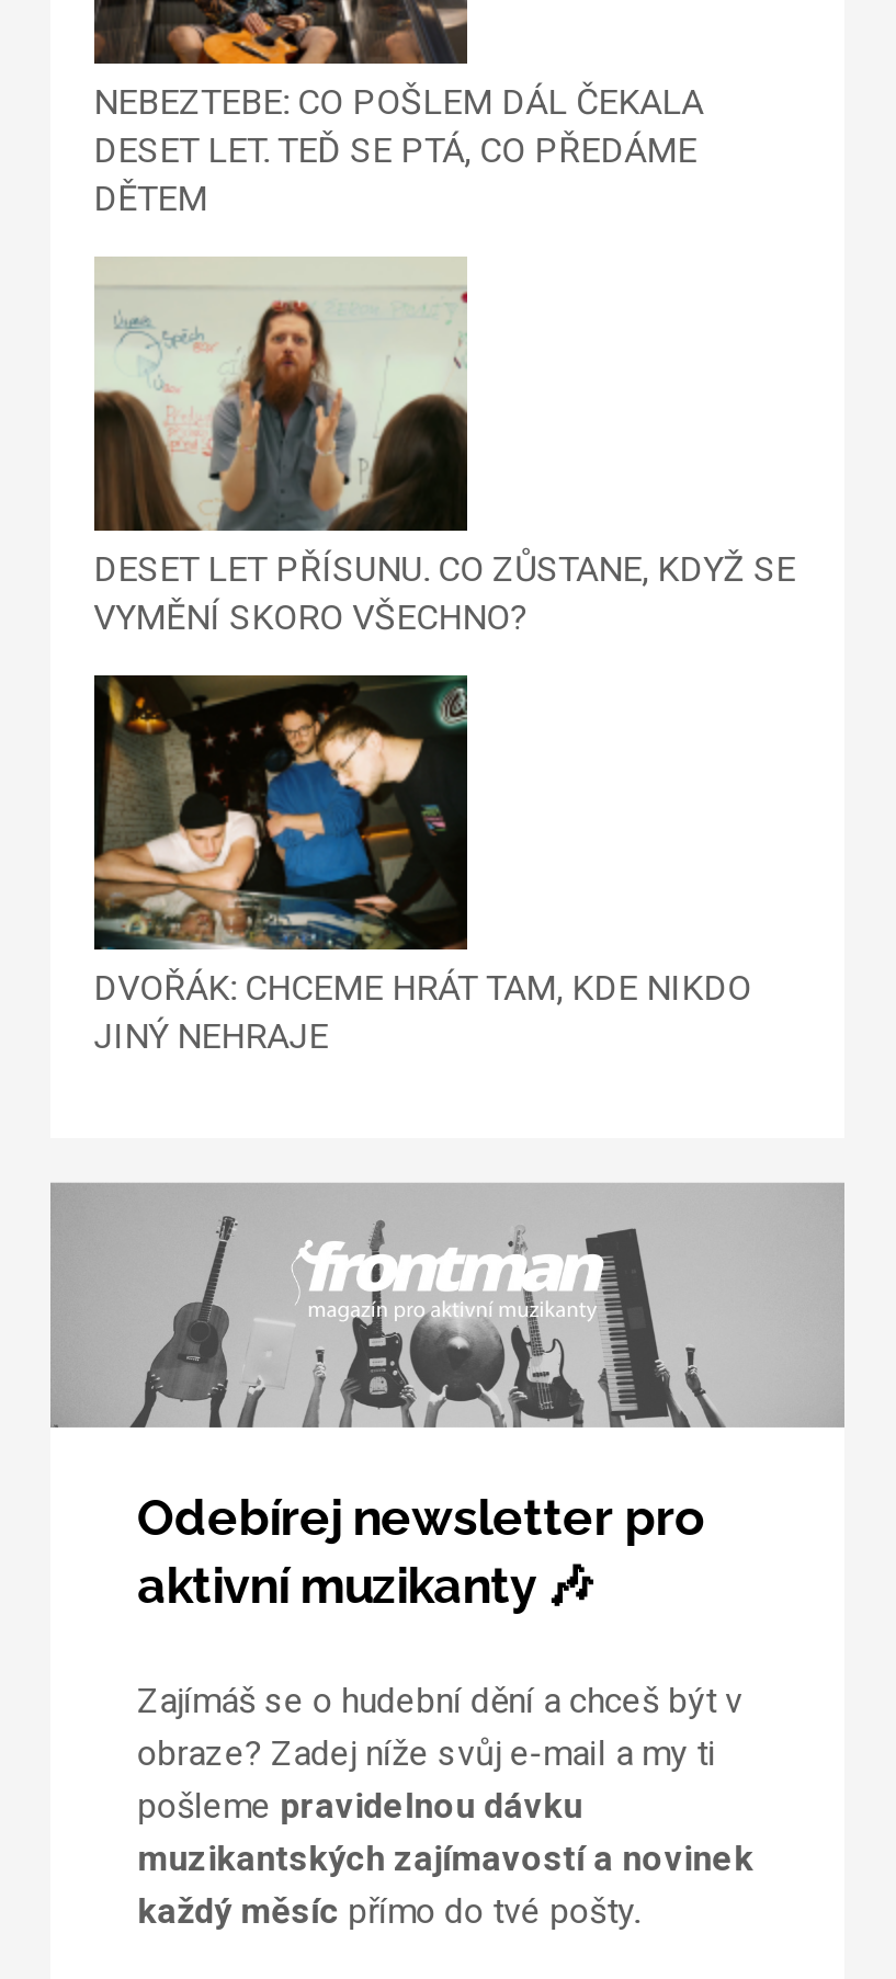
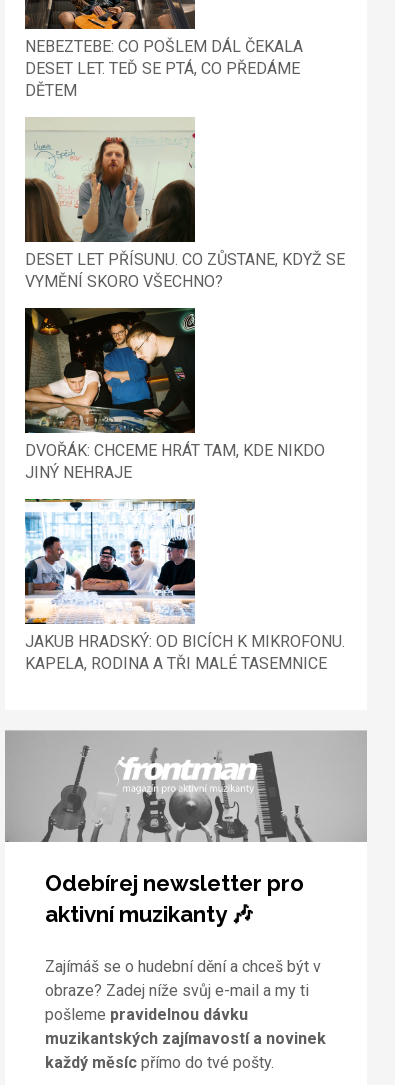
+ [image]
+ JAKUB HRADSKÝ: OD BICÍCH K MIKROFONU.
+ KAPELA, RODINA A TŘI MALÉ TASEMNICE
